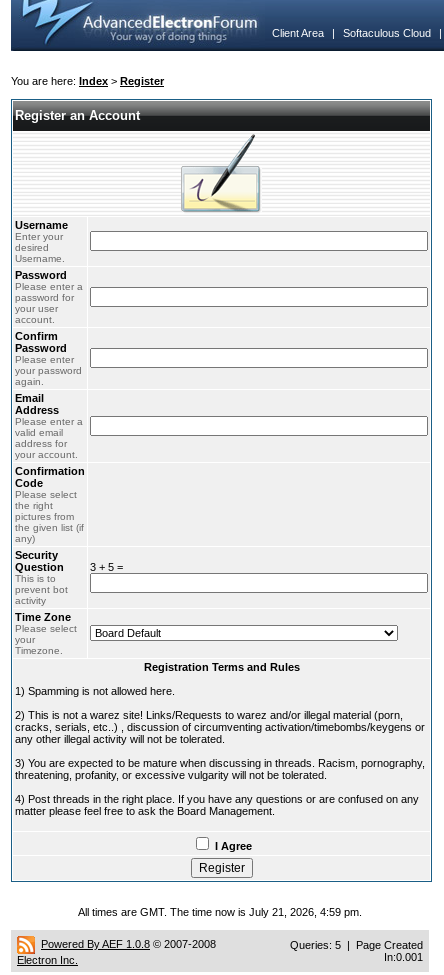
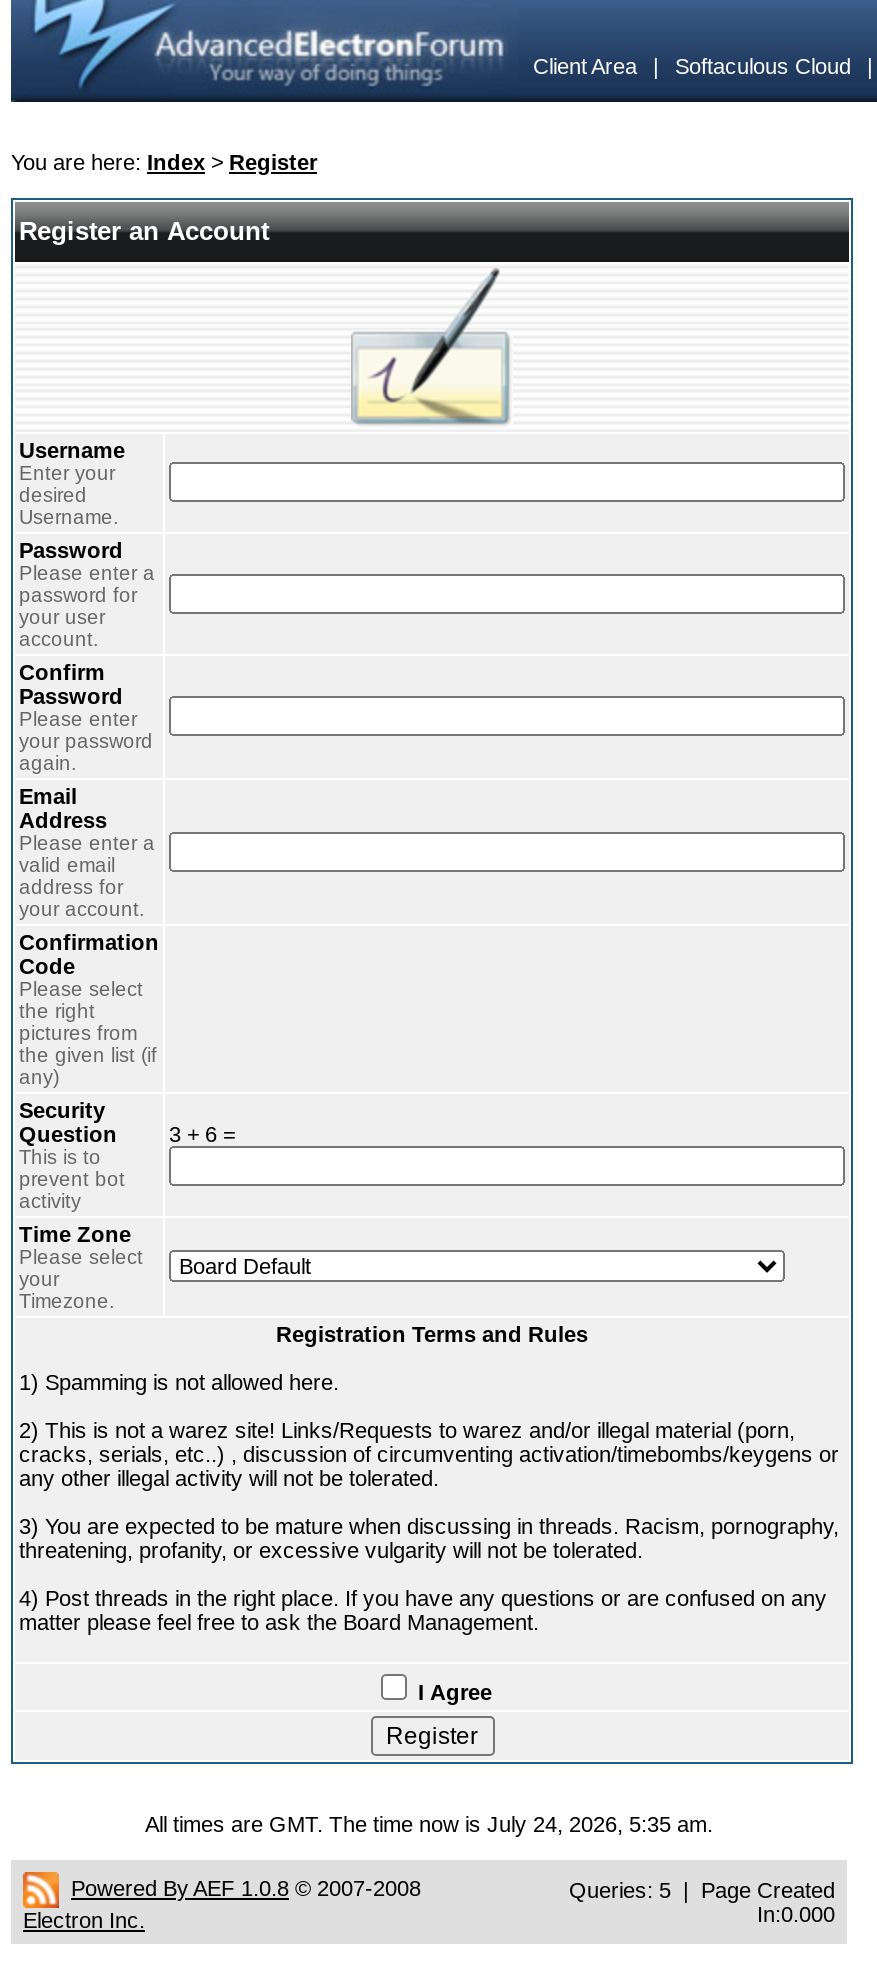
- 3 + 5 =
+ 3 + 6 =

- All times are GMT. The time now is July 21, 2026, 4:59 pm.
+ All times are GMT. The time now is July 24, 2026, 5:35 am.

- In:0.001
+ In:0.000
